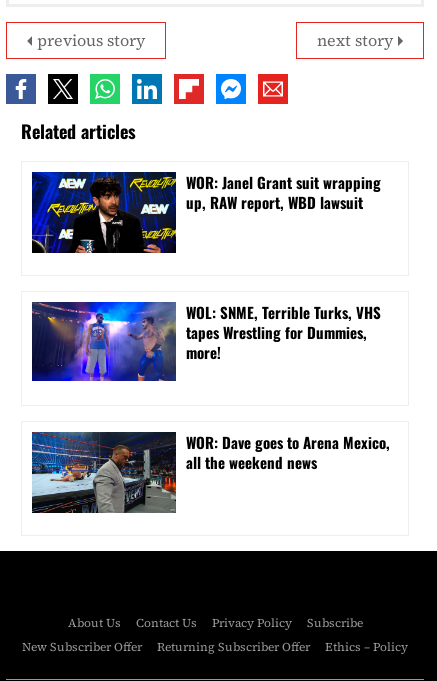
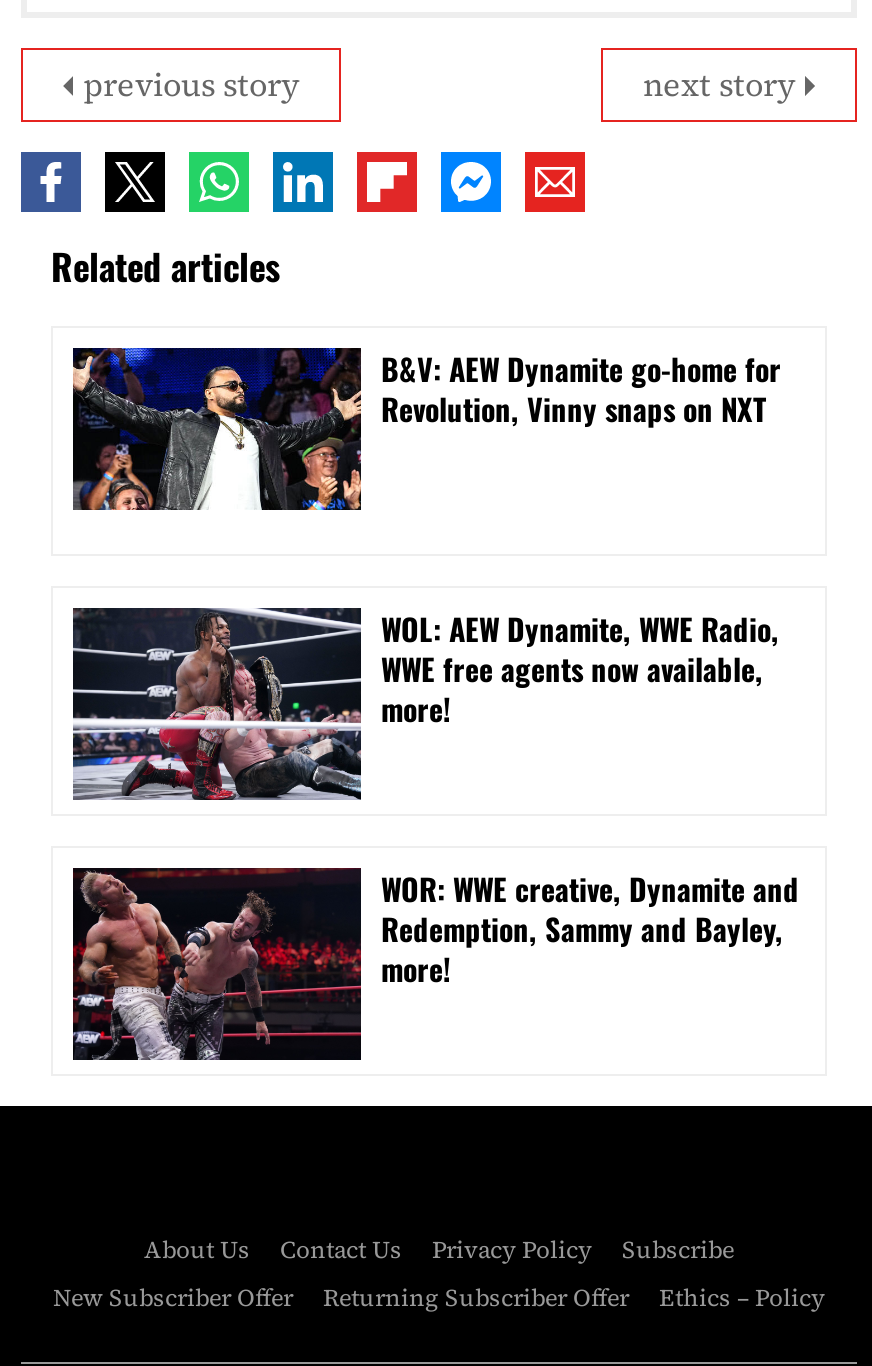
- [image]
- WOR: Janel Grant suit wrapping
- up, RAW report, WBD lawsuit
+ [image]
+ B&V: AEW Dynamite go-home for
+ Revolution, Vinny snaps on NXT

- [image]
- WOL: SNME, Terrible Turks, VHS
- tapes Wrestling for Dummies,
+ [image]
+ WOL: AEW Dynamite, WWE Radio,
+ WWE free agents now available,

- [image]
- WOR: Dave goes to Arena Mexico,
- all the weekend news
+ [image]
+ WOR: WWE creative, Dynamite and
+ Redemption, Sammy and Bayley,
+ more!
